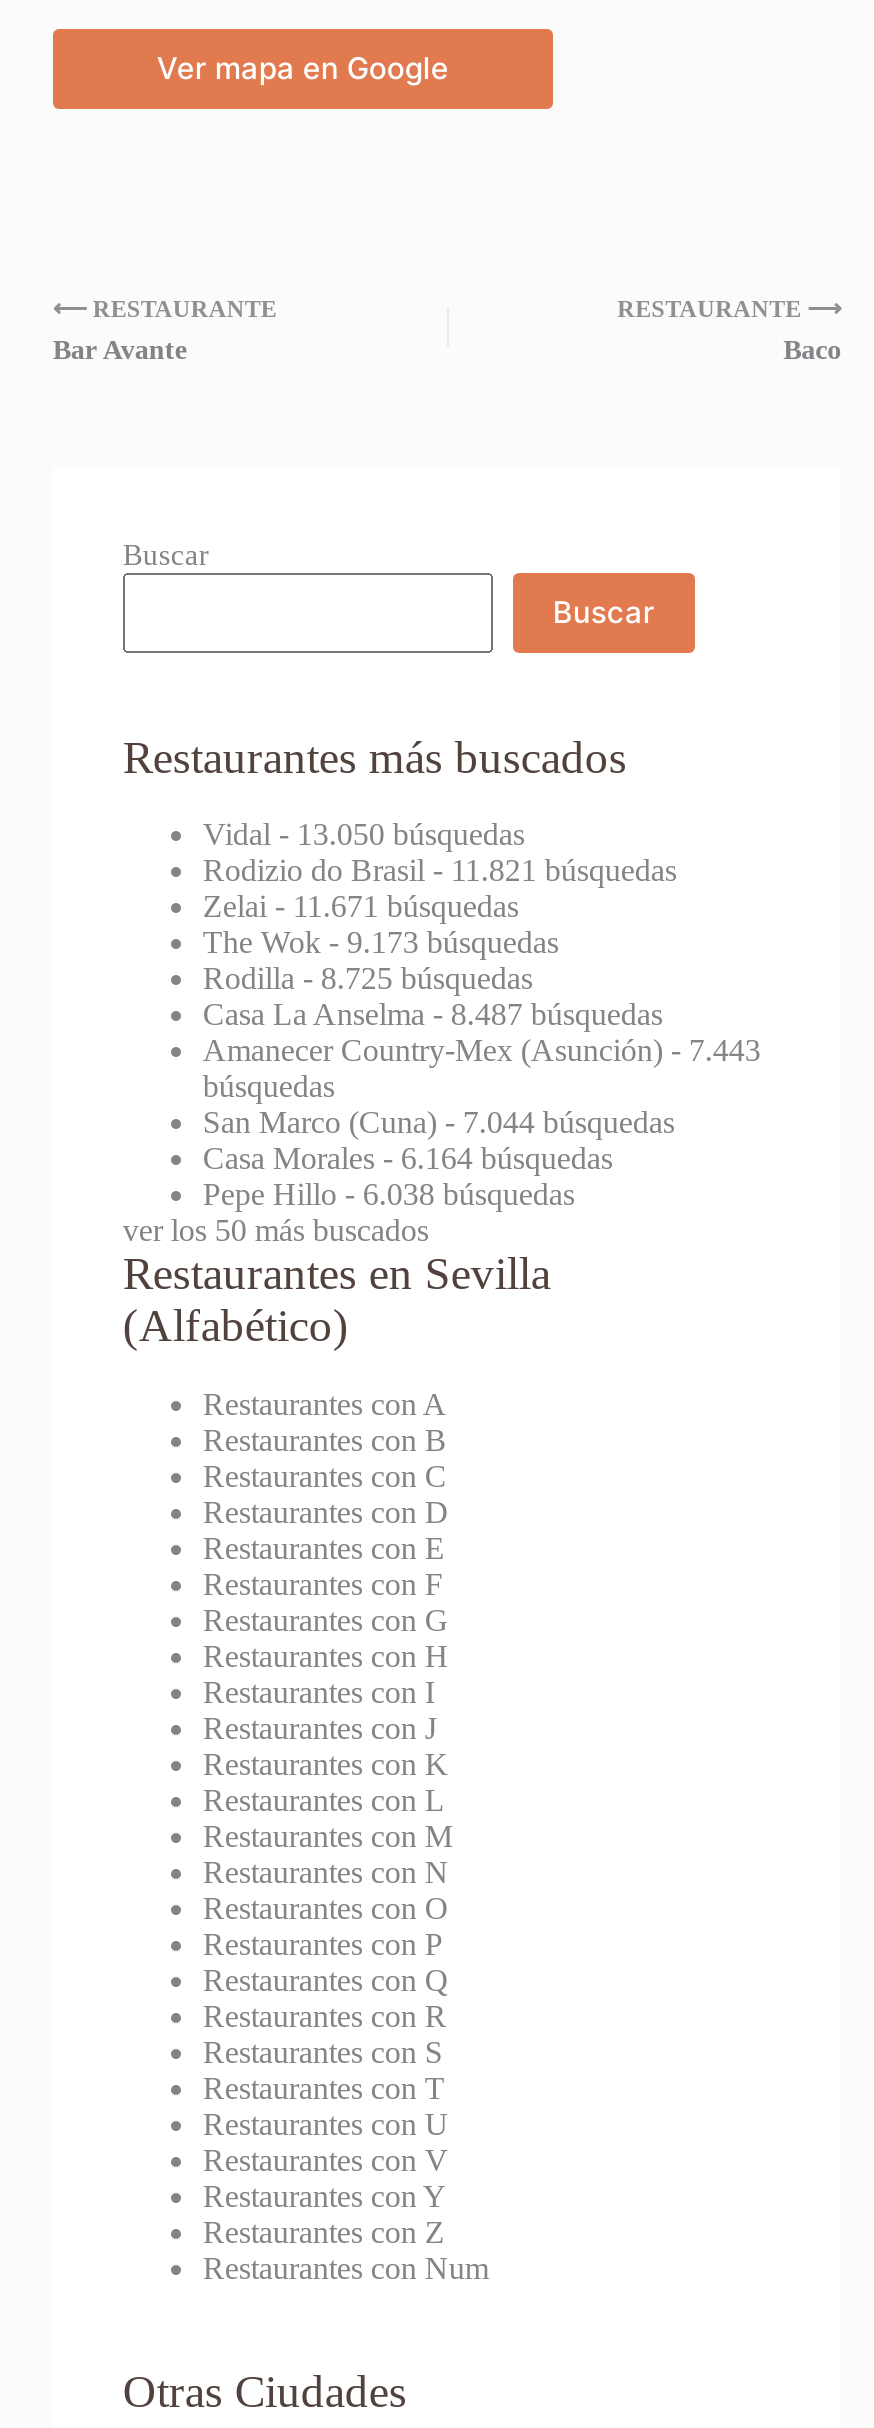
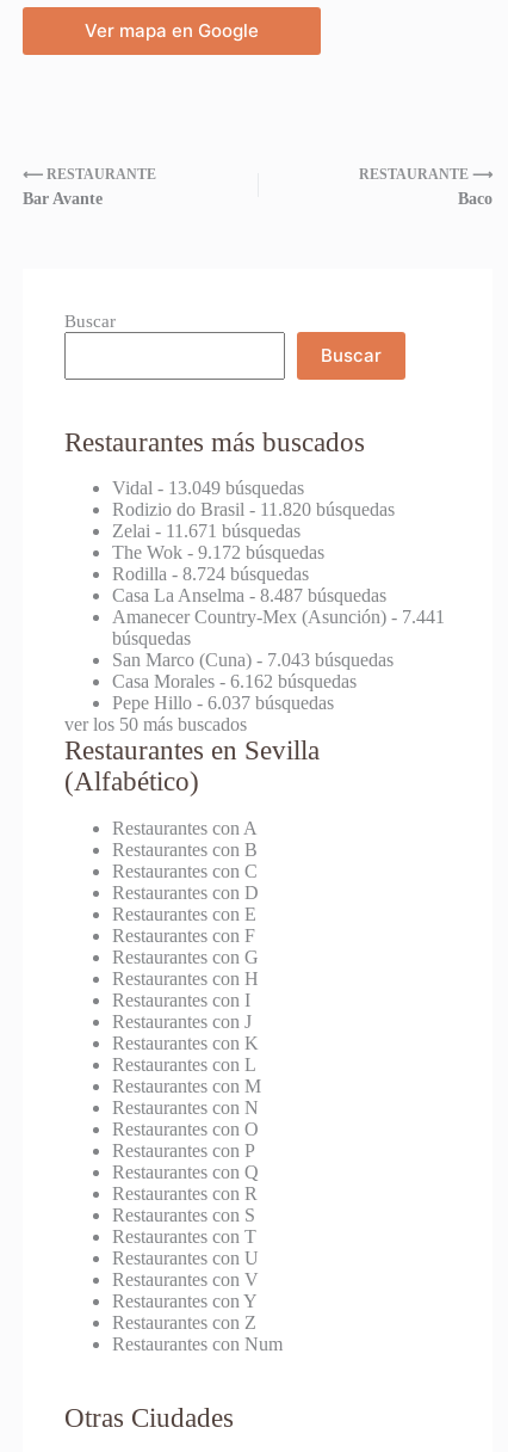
- Vidal - 13.050 búsquedas
+ Vidal - 13.049 búsquedas

- Rodizio do Brasil - 11.821 búsquedas
+ Rodizio do Brasil - 11.820 búsquedas

- The Wok - 9.173 búsquedas
+ The Wok - 9.172 búsquedas

- Rodilla - 8.725 búsquedas
+ Rodilla - 8.724 búsquedas

- Amanecer Country-Mex (Asunción) - 7.443
+ Amanecer Country-Mex (Asunción) - 7.441

- San Marco (Cuna) - 7.044 búsquedas
+ San Marco (Cuna) - 7.043 búsquedas

- Casa Morales - 6.164 búsquedas
+ Casa Morales - 6.162 búsquedas

- Pepe Hillo - 6.038 búsquedas
+ Pepe Hillo - 6.037 búsquedas
